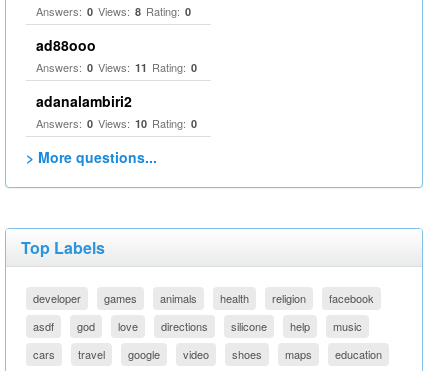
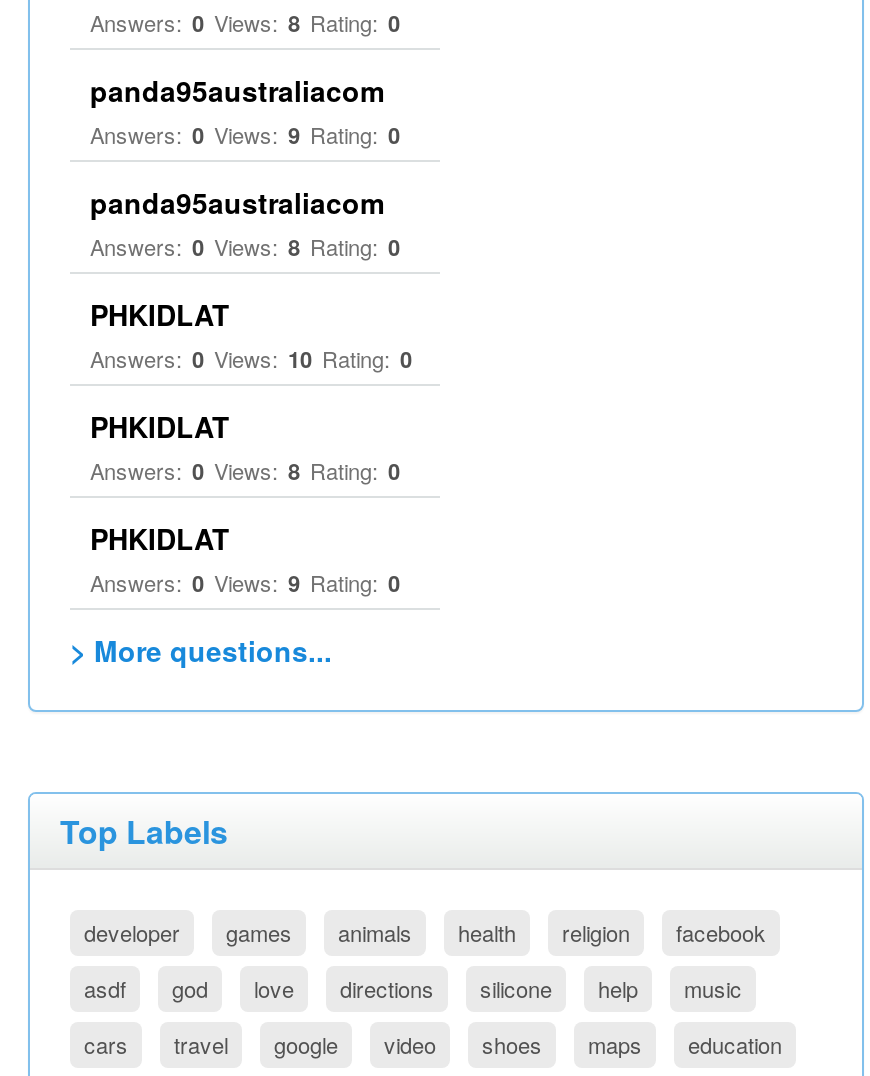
- ad88ooo
- Answers: 0 Views: 11 Rating: 0
- adanalambiri2
+ panda95australiacom
+ Answers: 0 Views: 9 Rating: 0
+ panda95australiacom
+ Answers: 0 Views: 8 Rating: 0
+ PHKIDLAT

+ PHKIDLAT
+ Answers: 0 Views: 8 Rating: 0
+ PHKIDLAT
+ Answers: 0 Views: 9 Rating: 0
